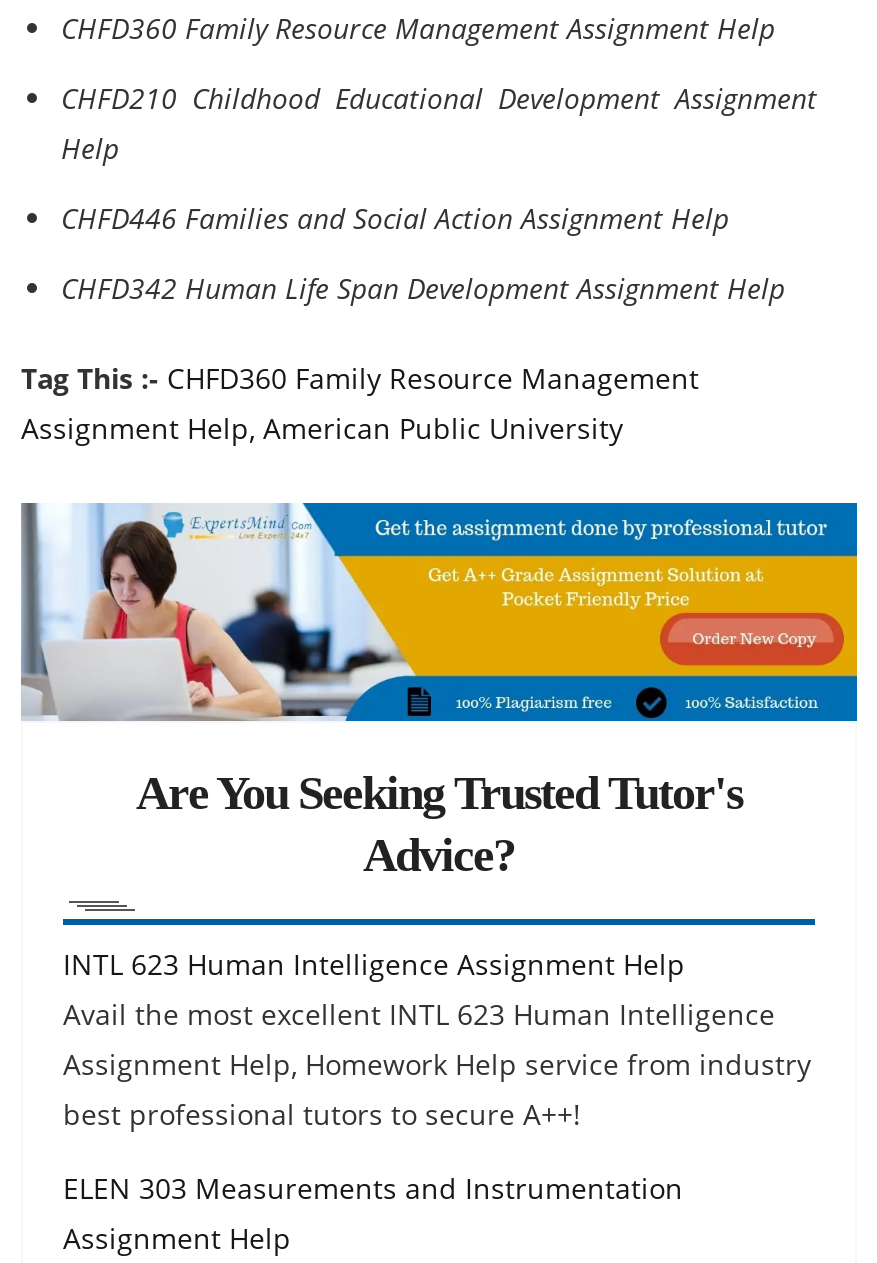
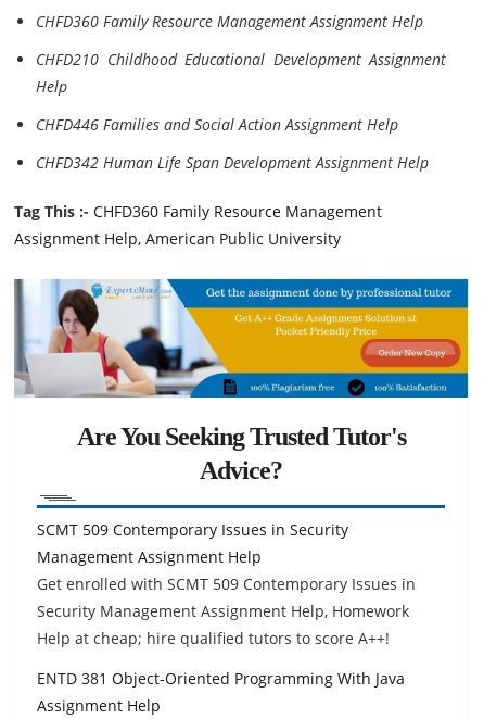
- INTL 623 Human Intelligence Assignment Help
- Avail the most excellent INTL 623 Human Intelligence
- Assignment Help, Homework Help service from industry
- best professional tutors to secure A++!
+ SCMT 509 Contemporary Issues in Security
+ Management Assignment Help
+ Get enrolled with SCMT 509 Contemporary Issues in
+ Security Management Assignment Help, Homework
+ Help at cheap; hire qualified tutors to score A++!

- ELEN 303 Measurements and Instrumentation
+ ENTD 381 Object-Oriented Programming With Java
